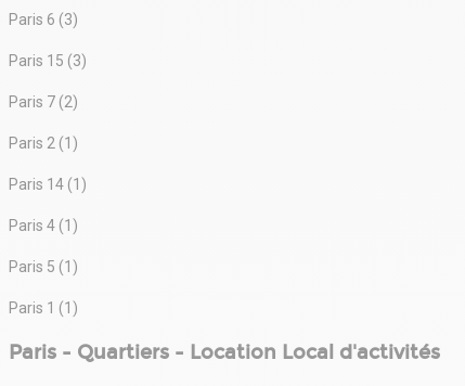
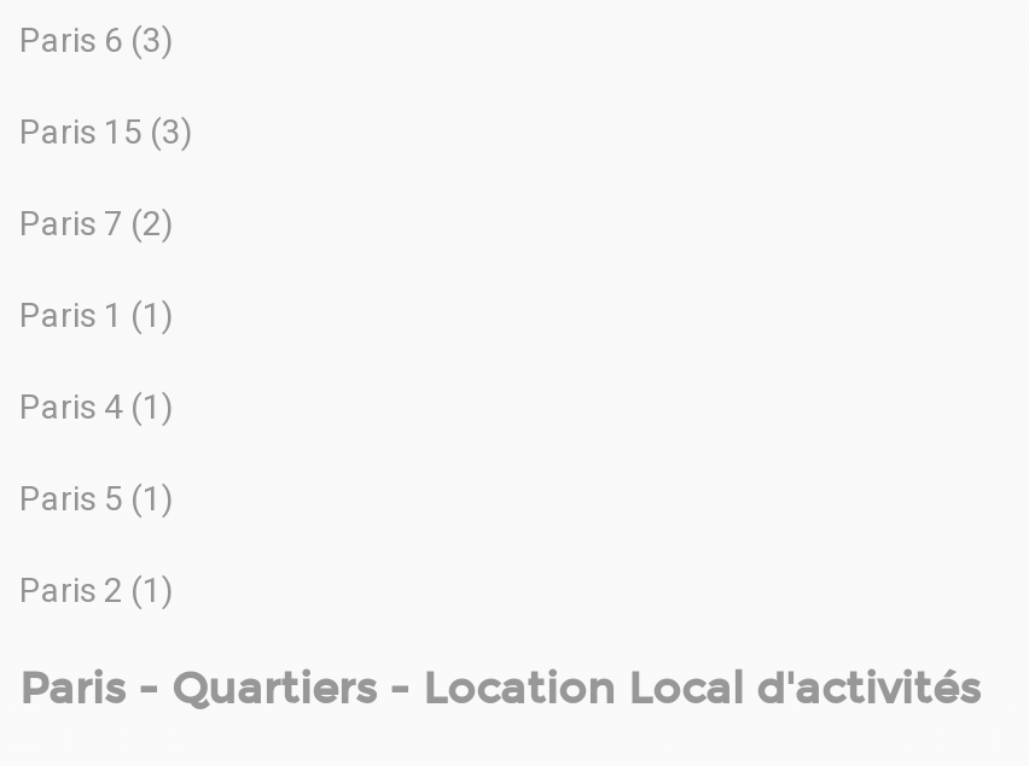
- Paris 2 (1)
- Paris 14 (1)
+ Paris 1 (1)

- Paris 1 (1)
+ Paris 2 (1)
